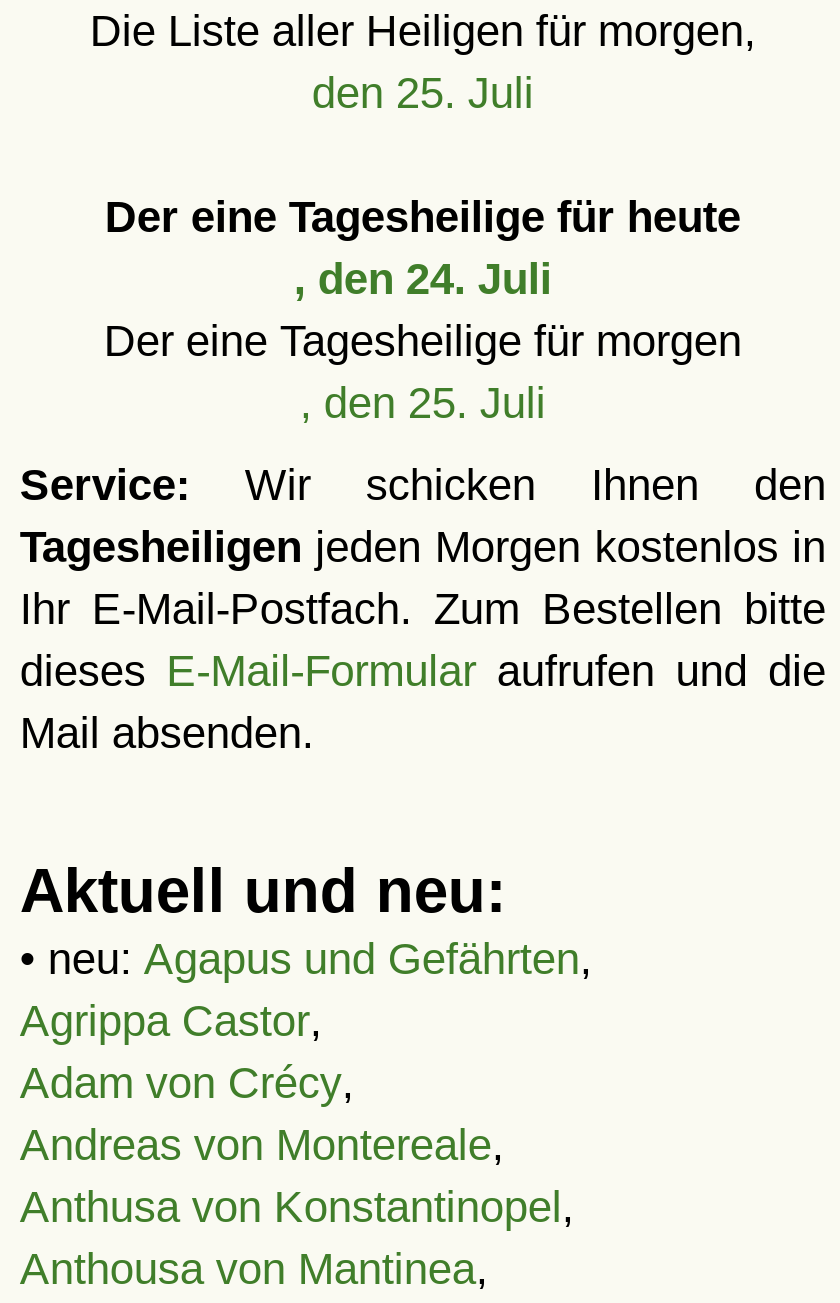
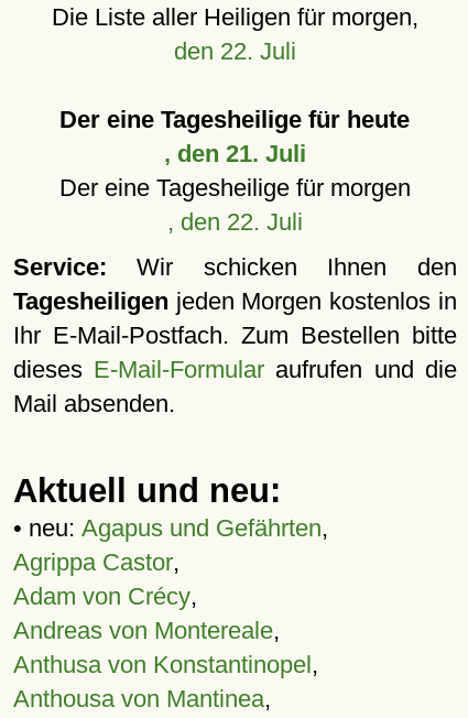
- den 25. Juli
+ den 22. Juli

- , den 24. Juli
+ , den 21. Juli

- , den 25. Juli
+ , den 22. Juli
